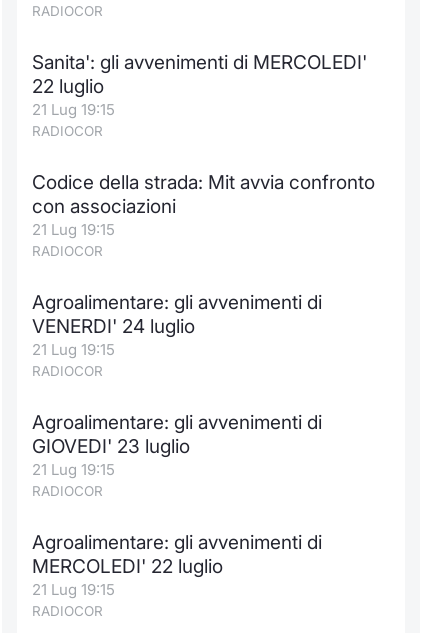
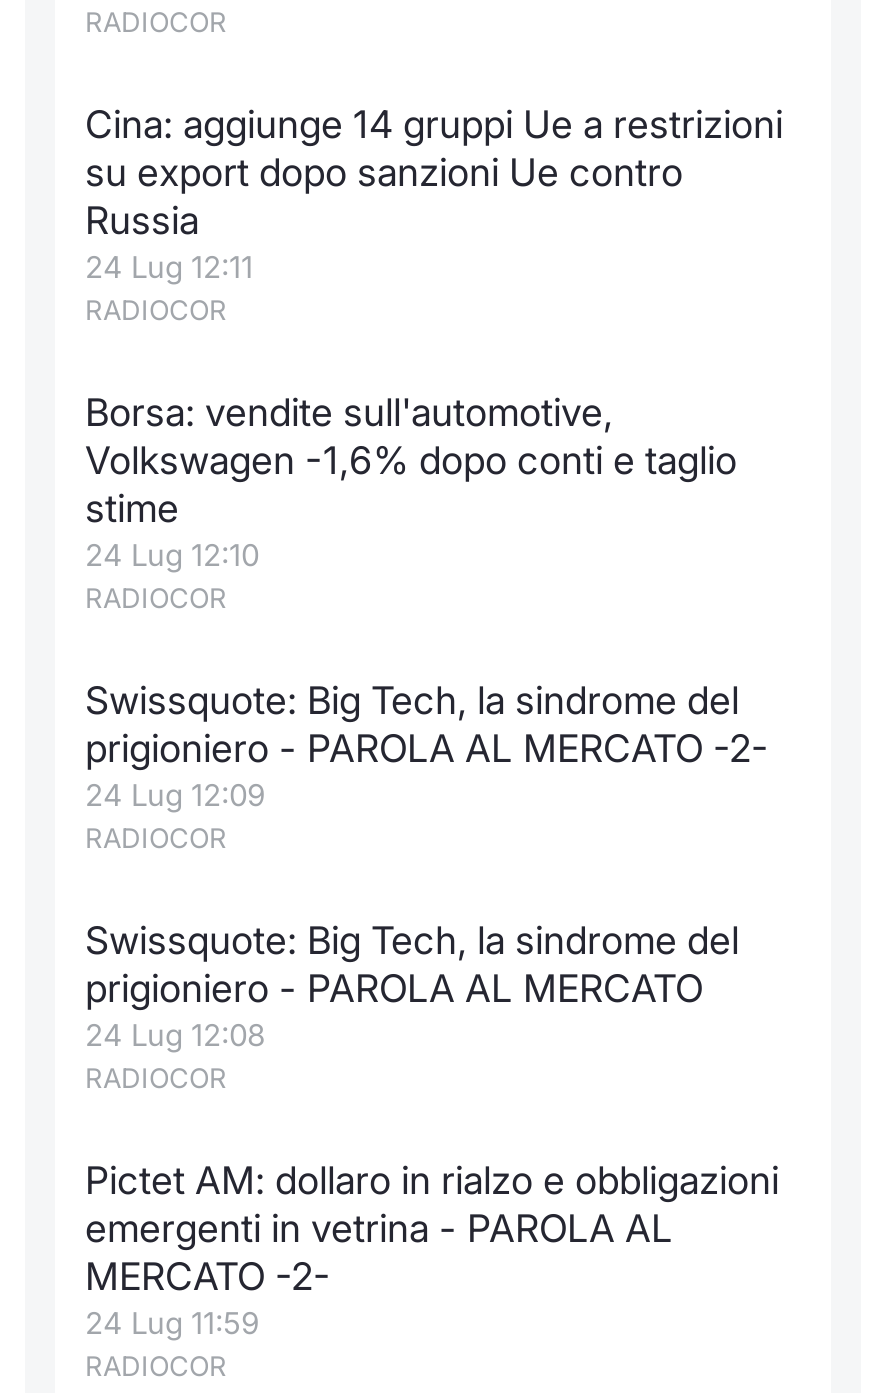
- Sanita': gli avvenimenti di MERCOLEDI'
- 22 luglio
- 21 Lug 19:15
+ Cina: aggiunge 14 gruppi Ue a restrizioni
+ su export dopo sanzioni Ue contro
+ Russia
+ 24 Lug 12:11

- Codice della strada: Mit avvia confronto
- con associazioni
- 21 Lug 19:15
+ Borsa: vendite sull'automotive,
+ Volkswagen -1,6% dopo conti e taglio
+ stime
+ 24 Lug 12:10

- Agroalimentare: gli avvenimenti di
- VENERDI' 24 luglio
- 21 Lug 19:15
+ Swissquote: Big Tech, la sindrome del
+ prigioniero - PAROLA AL MERCATO -2-
+ 24 Lug 12:09

- Agroalimentare: gli avvenimenti di
- GIOVEDI' 23 luglio
- 21 Lug 19:15
+ Swissquote: Big Tech, la sindrome del
+ prigioniero - PAROLA AL MERCATO
+ 24 Lug 12:08

- Agroalimentare: gli avvenimenti di
- MERCOLEDI' 22 luglio
- 21 Lug 19:15
+ Pictet AM: dollaro in rialzo e obbligazioni
+ emergenti in vetrina - PAROLA AL
+ MERCATO -2-
+ 24 Lug 11:59
